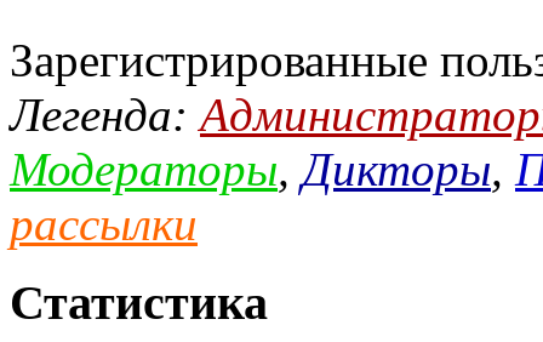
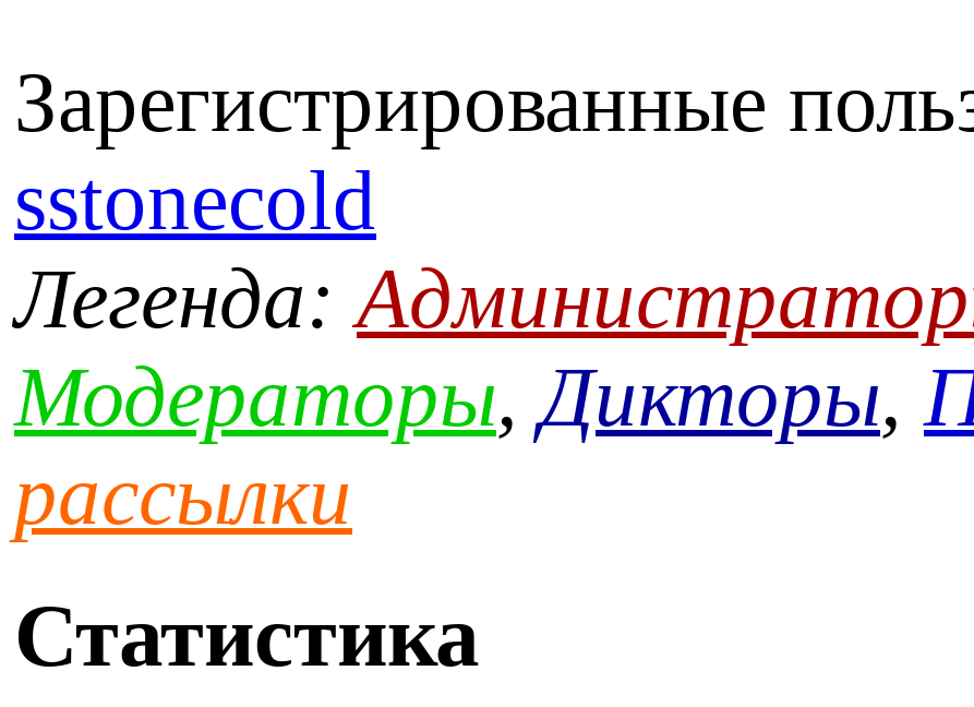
+ sstonecold
